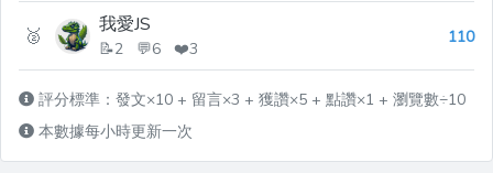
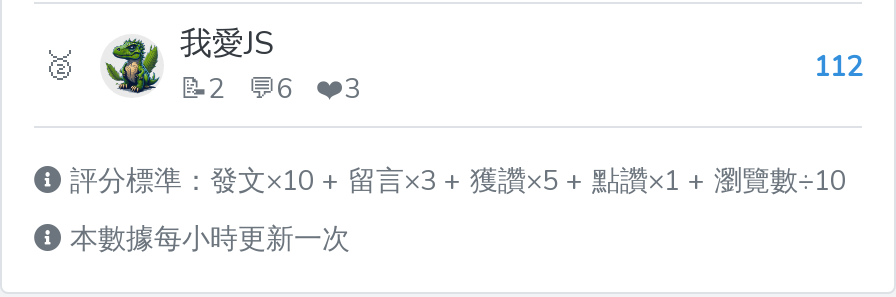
- 110
+ 112
